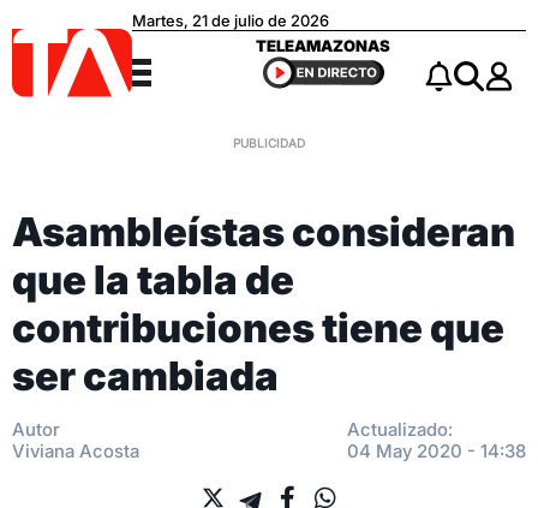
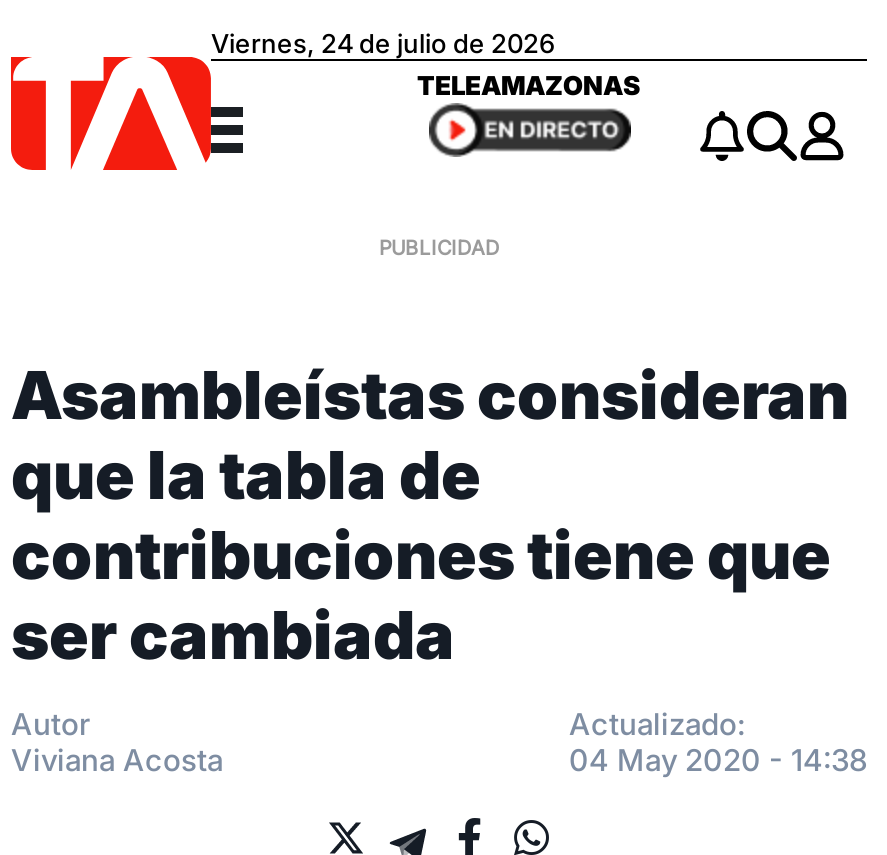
- Martes, 21 de julio de 2026
+ Viernes, 24 de julio de 2026
